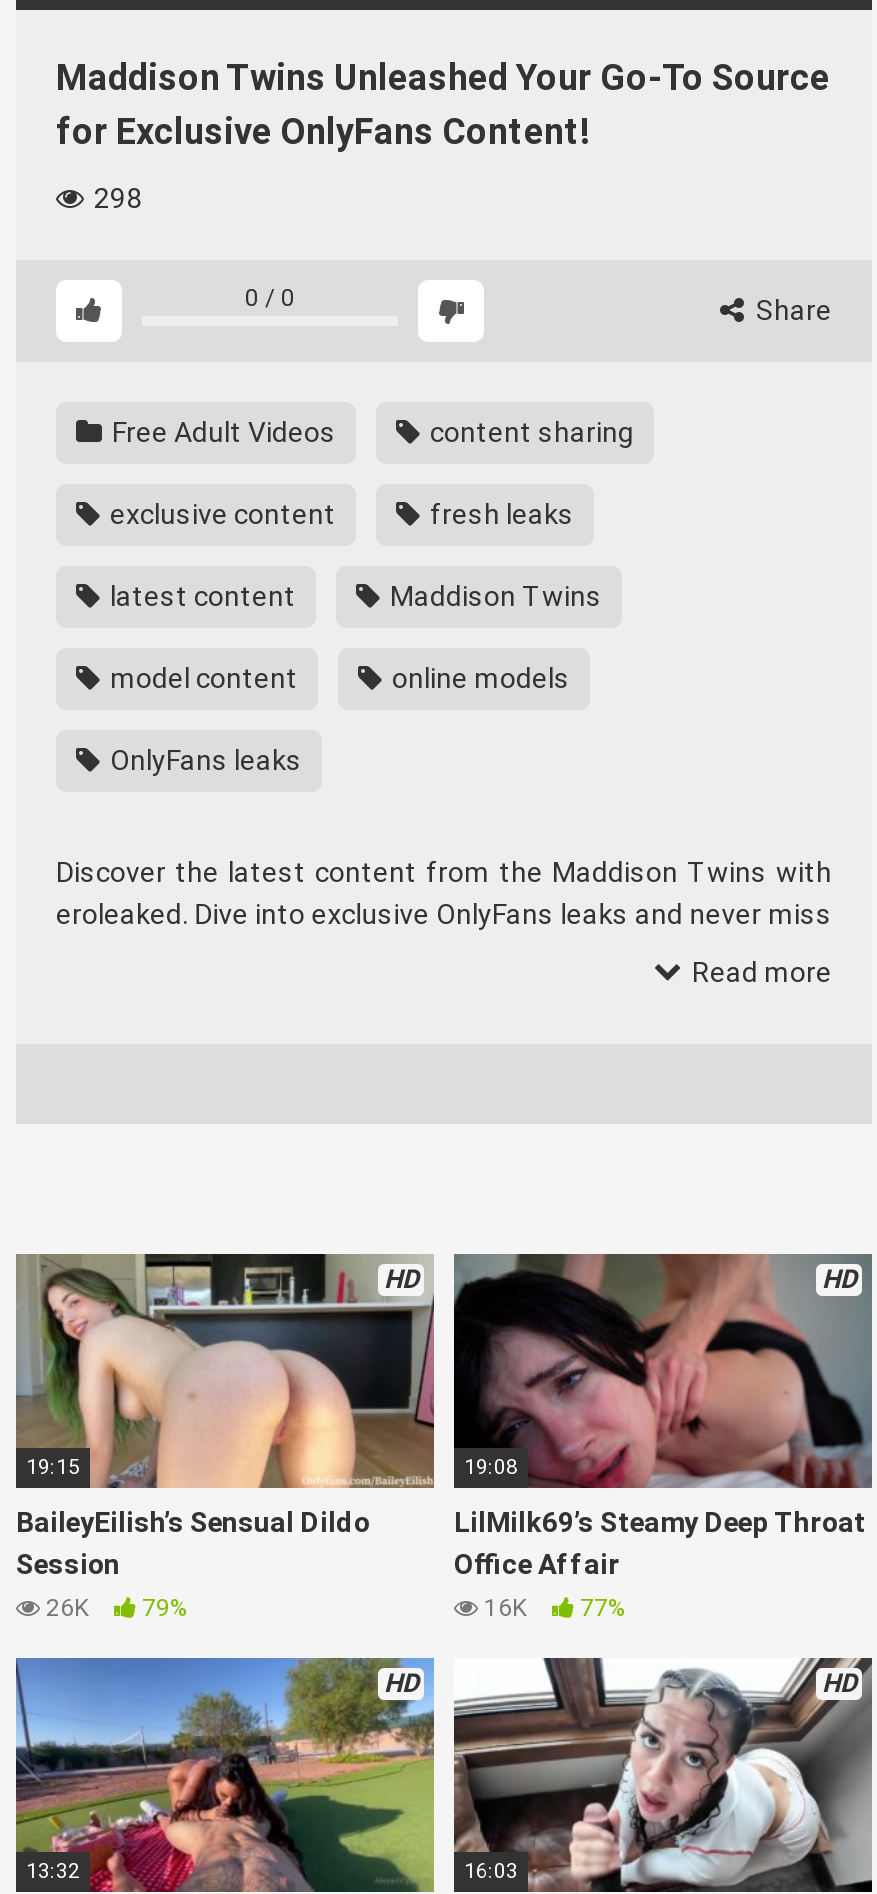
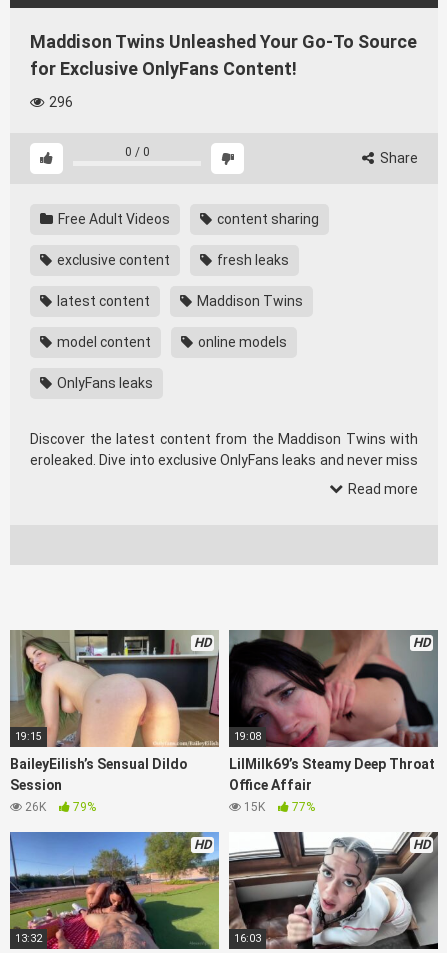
- 298
+ 296

- 16K 77%
+ 15K 77%
